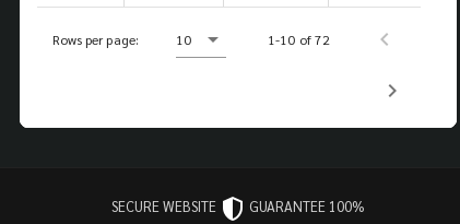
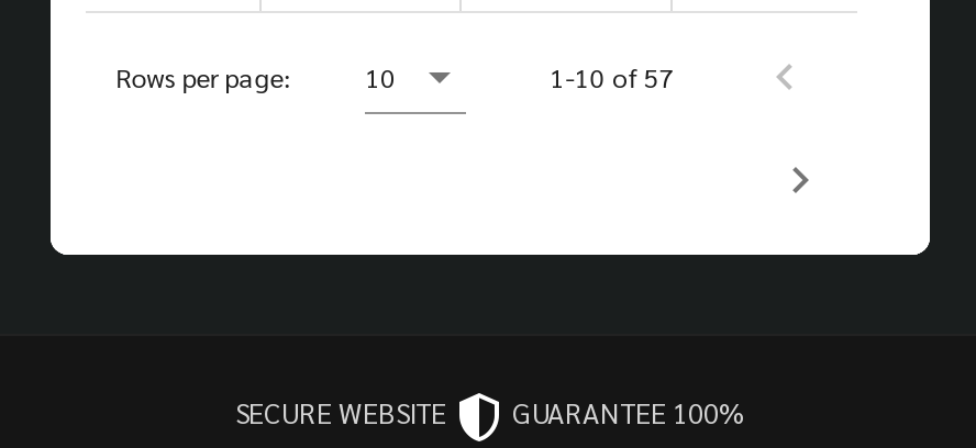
- 1-10 of 72
+ 1-10 of 57
